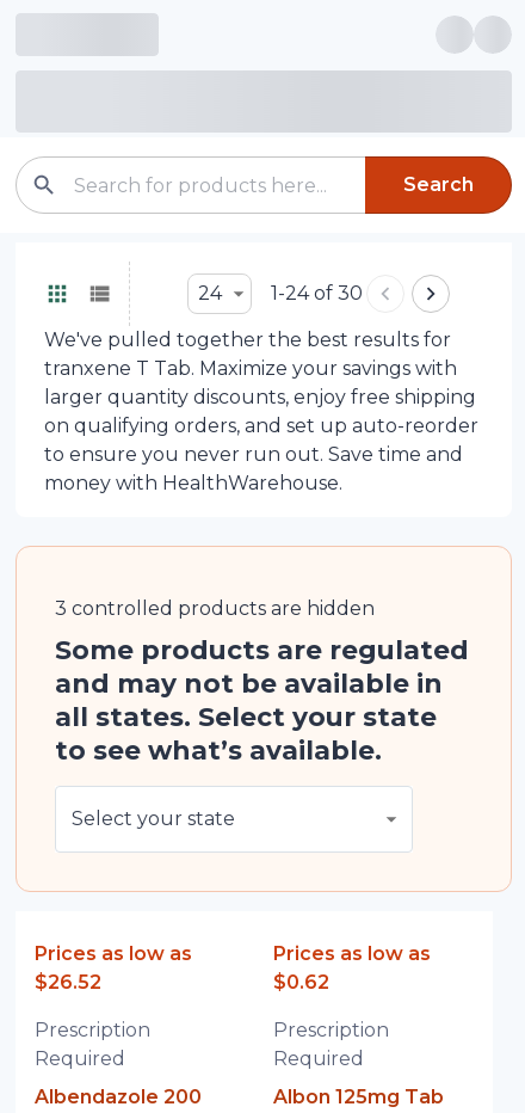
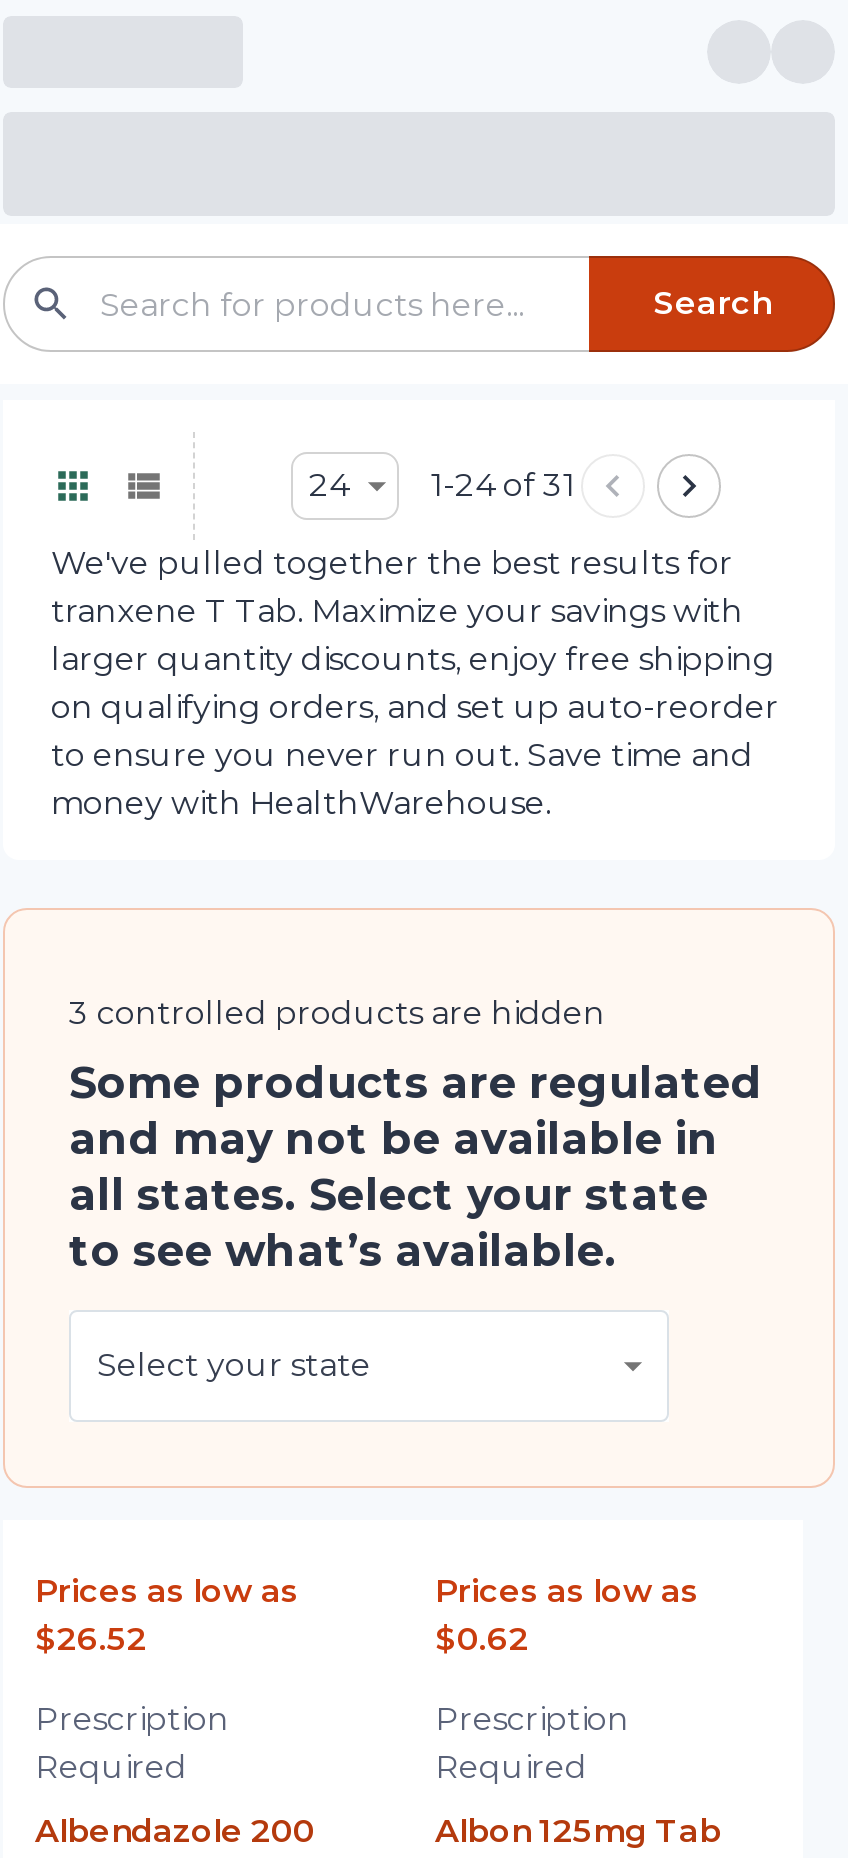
- 1-24 of 30
+ 1-24 of 31
